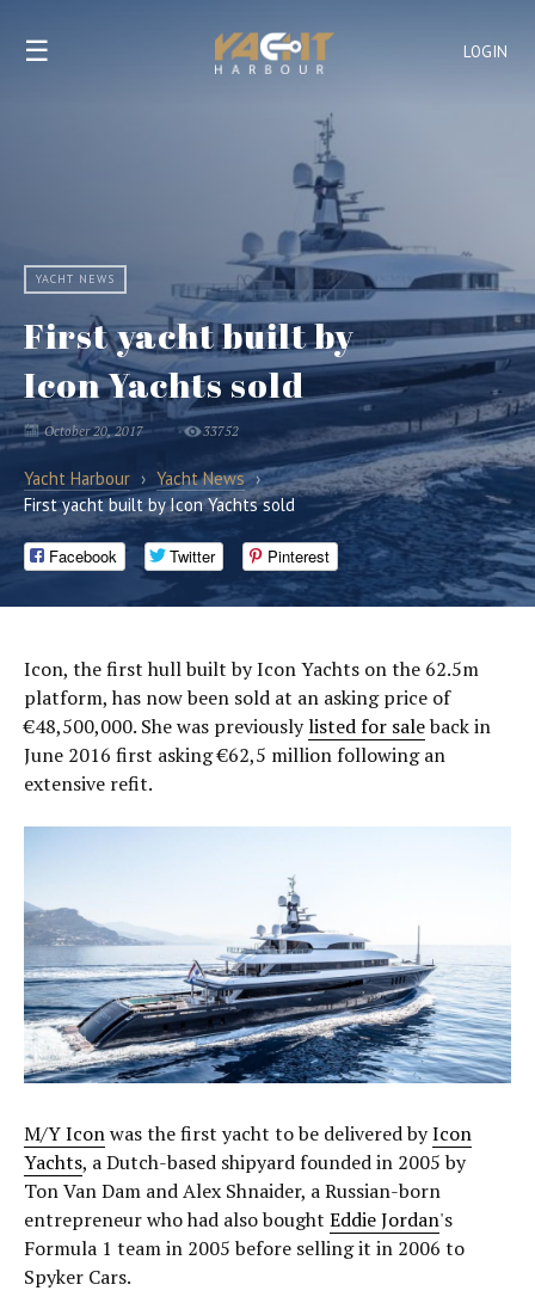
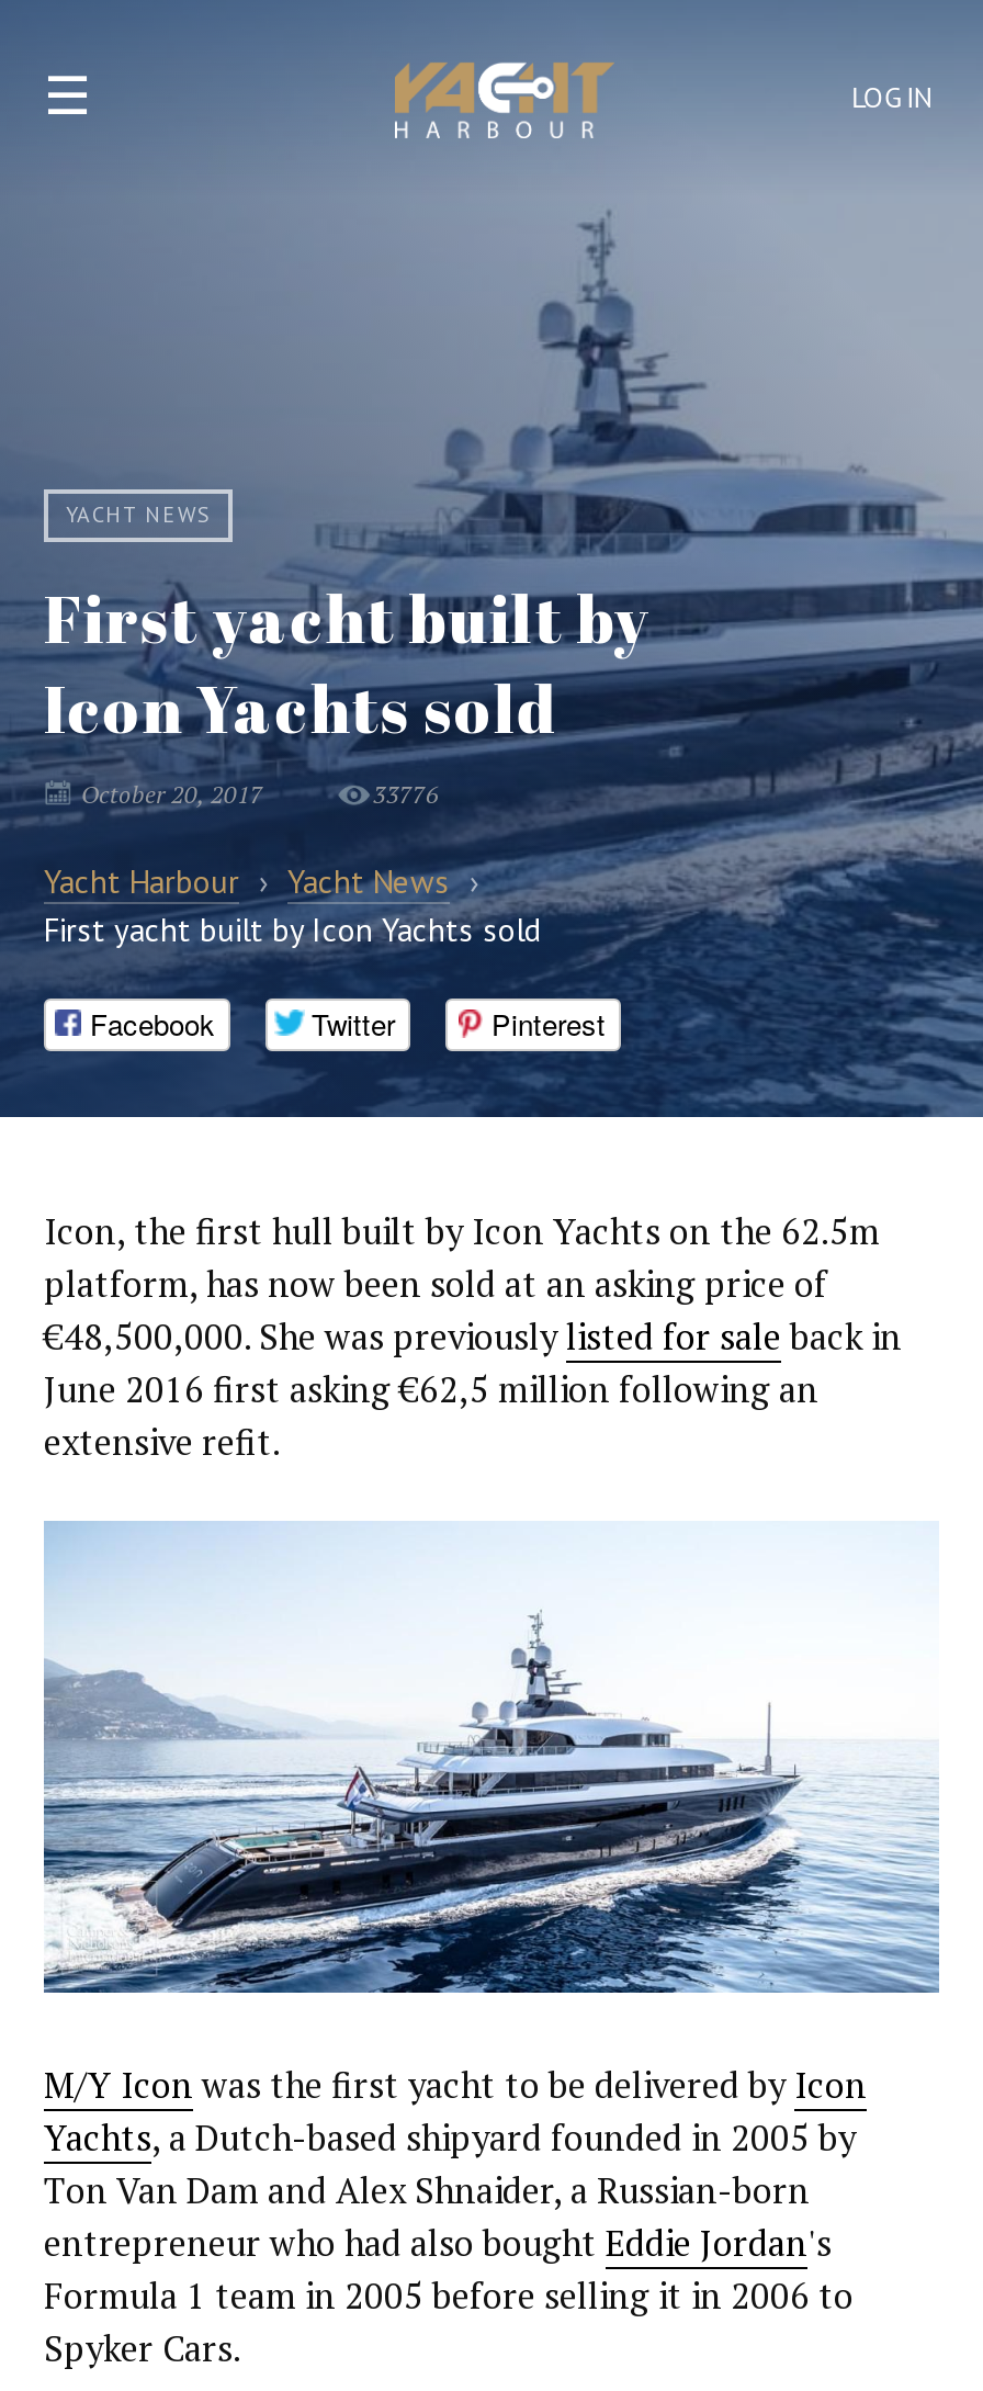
- 33752
+ 33776
